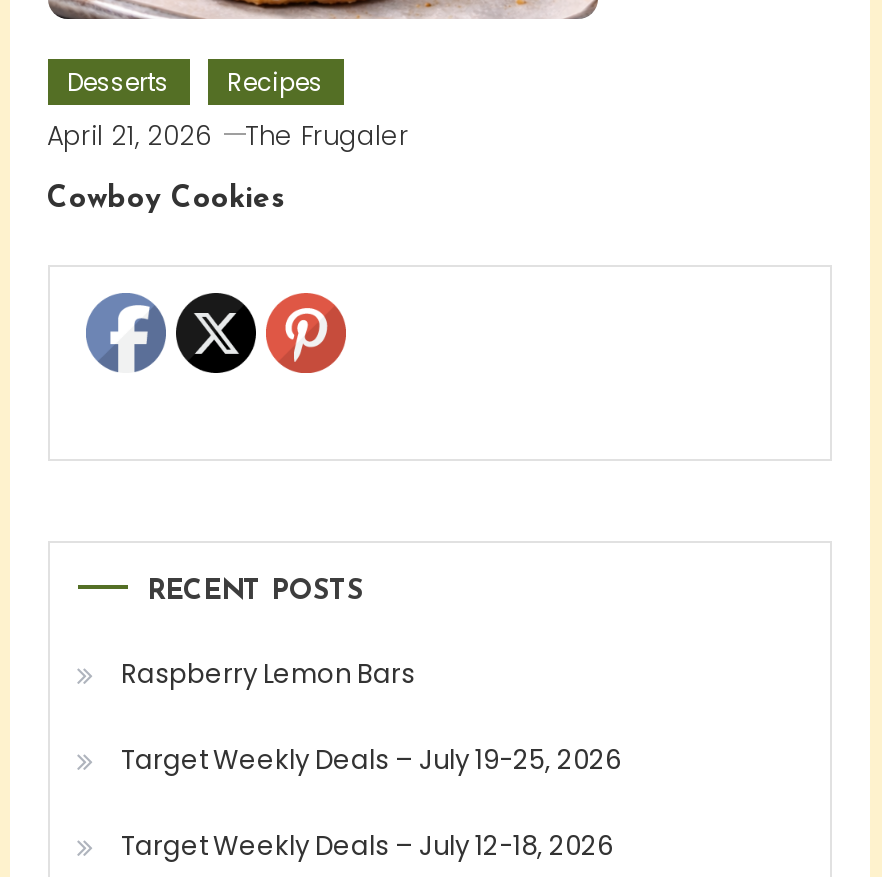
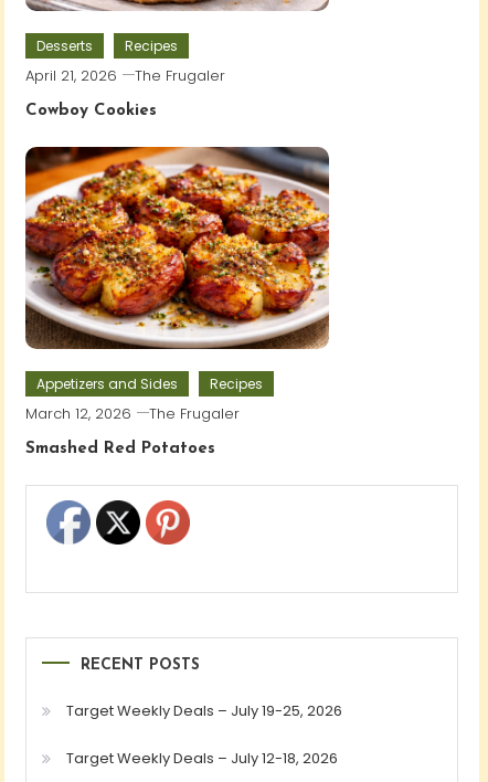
+ [image]
+ Appetizers and Sides
+ Recipes
+ March 12, 2026
+ The Frugaler
+ Smashed Red Potatoes

moved down: [image]

moved down: RECENT POSTS

- Raspberry Lemon Bars
